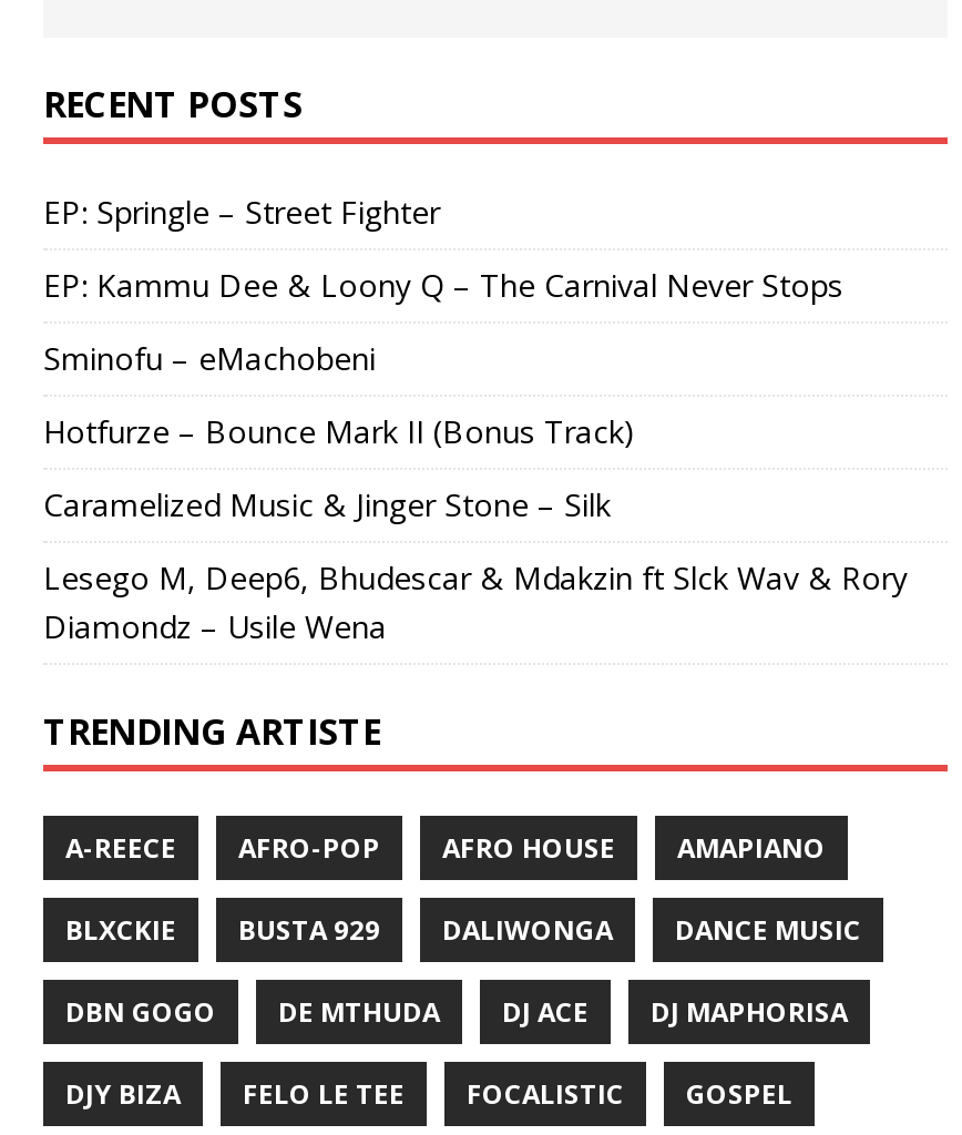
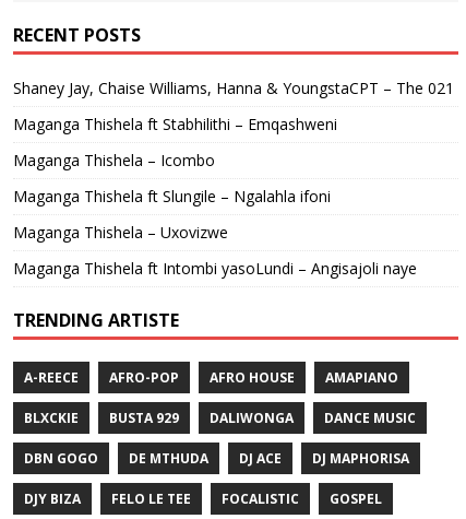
- EP: Springle – Street Fighter
+ Shaney Jay, Chaise Williams, Hanna & YoungstaCPT – The 021

- EP: Kammu Dee & Loony Q – The Carnival Never Stops
+ Maganga Thishela ft Stabhilithi – Emqashweni

- Sminofu – eMachobeni
+ Maganga Thishela – Icombo

- Hotfurze – Bounce Mark II (Bonus Track)
+ Maganga Thishela ft Slungile – Ngalahla ifoni

- Caramelized Music & Jinger Stone – Silk
+ Maganga Thishela – Uxovizwe

- Lesego M, Deep6, Bhudescar & Mdakzin ft Slck Wav & Rory
- Diamondz – Usile Wena
+ Maganga Thishela ft Intombi yasoLundi – Angisajoli naye
